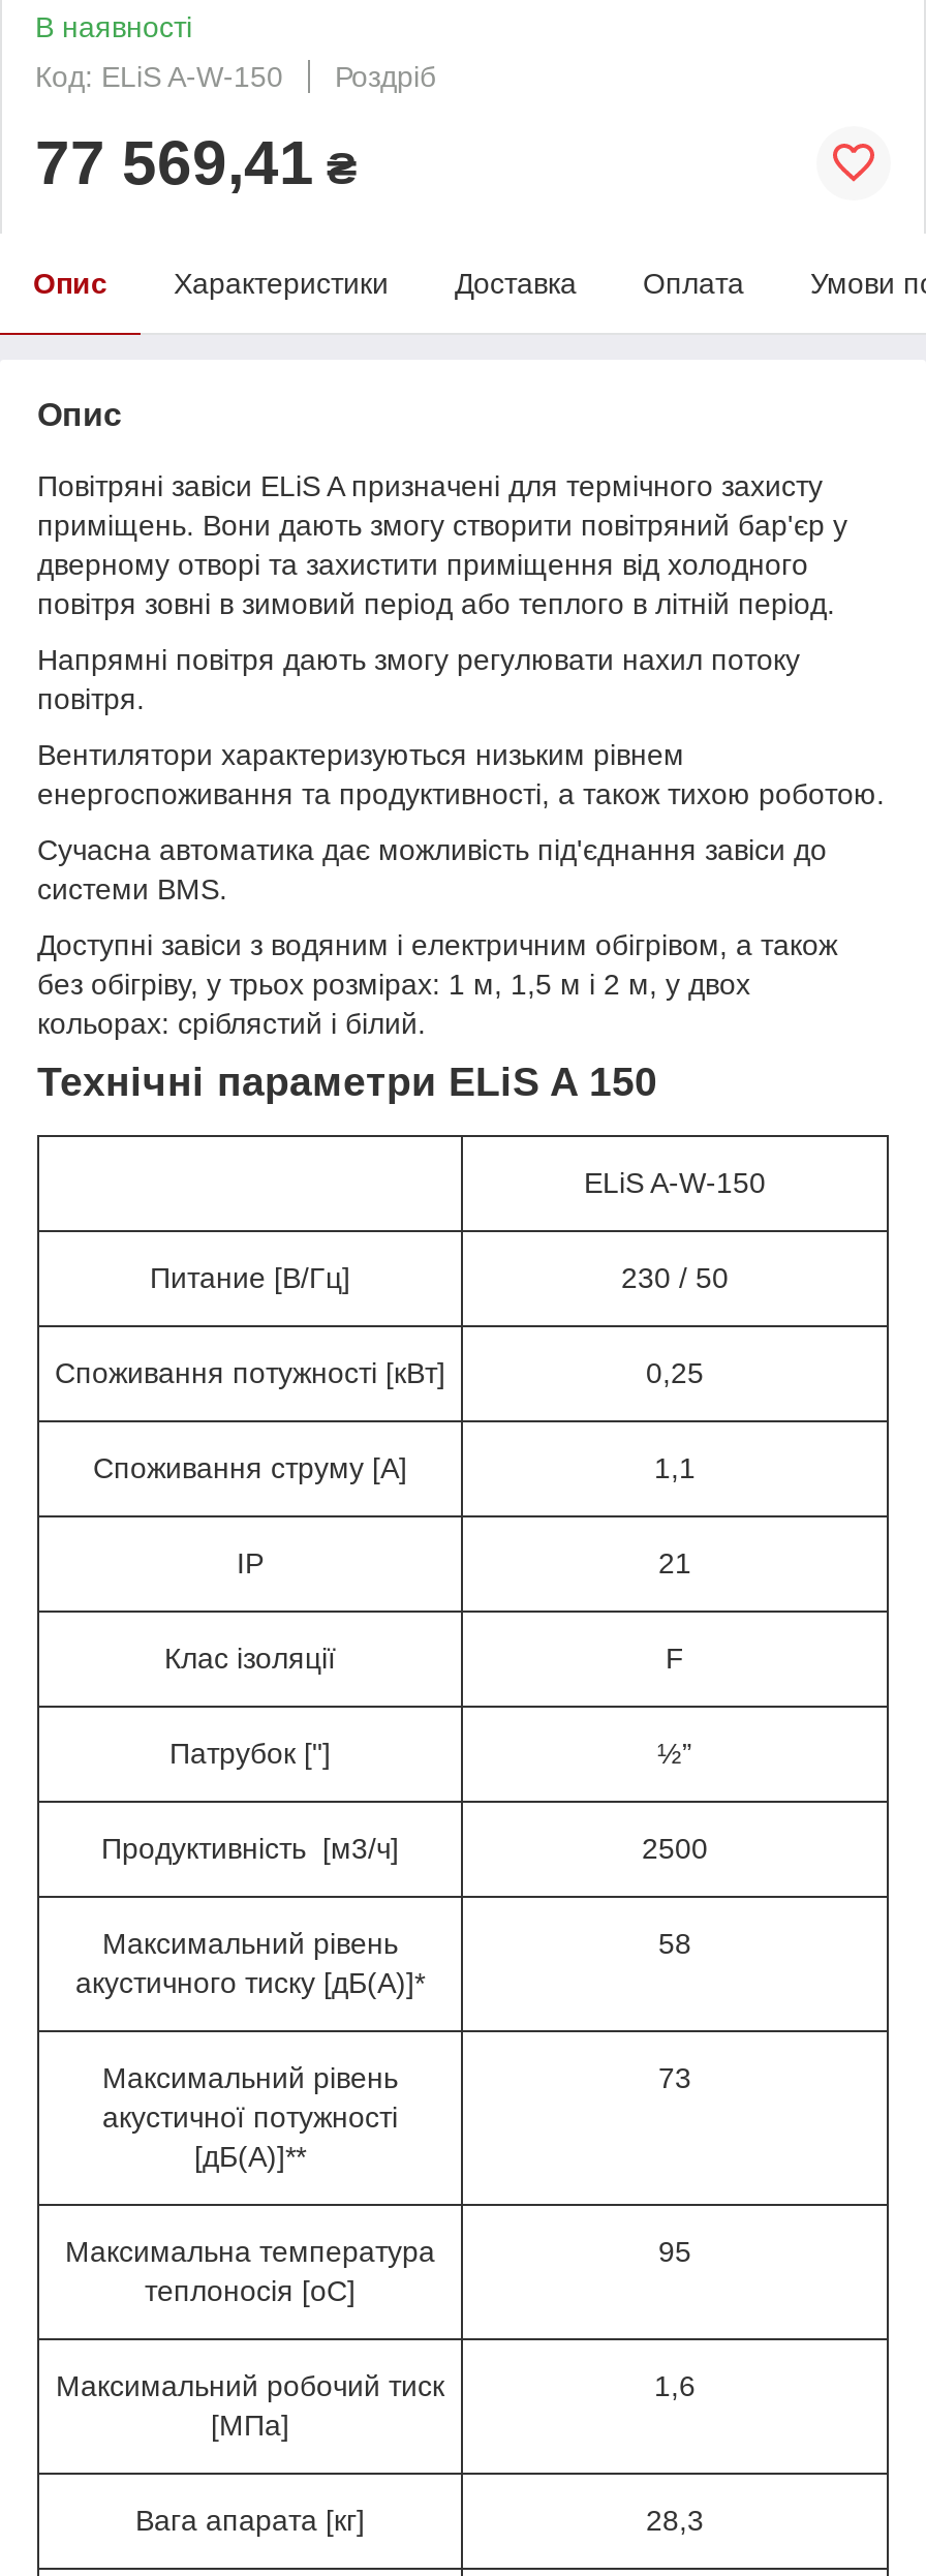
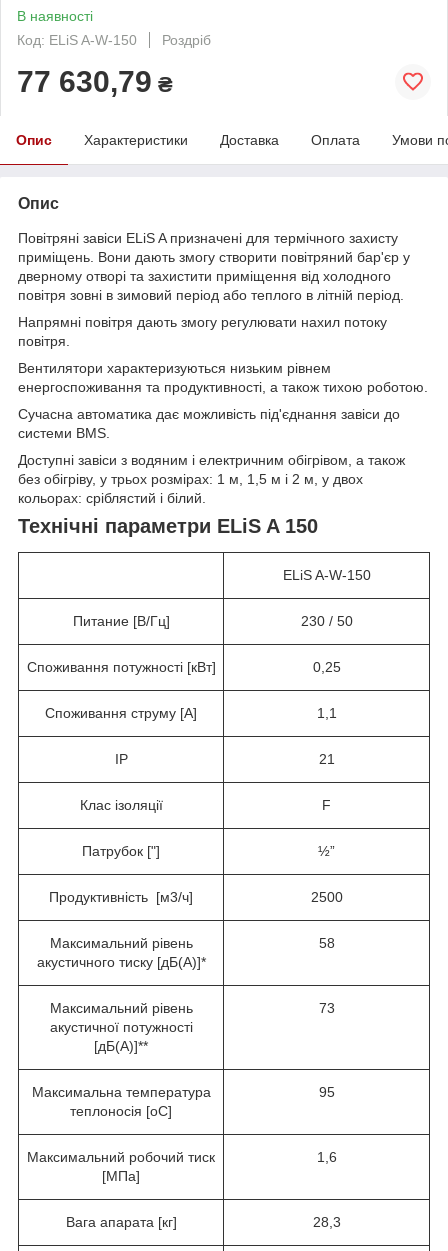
- 77 569,41 ₴
+ 77 630,79 ₴
